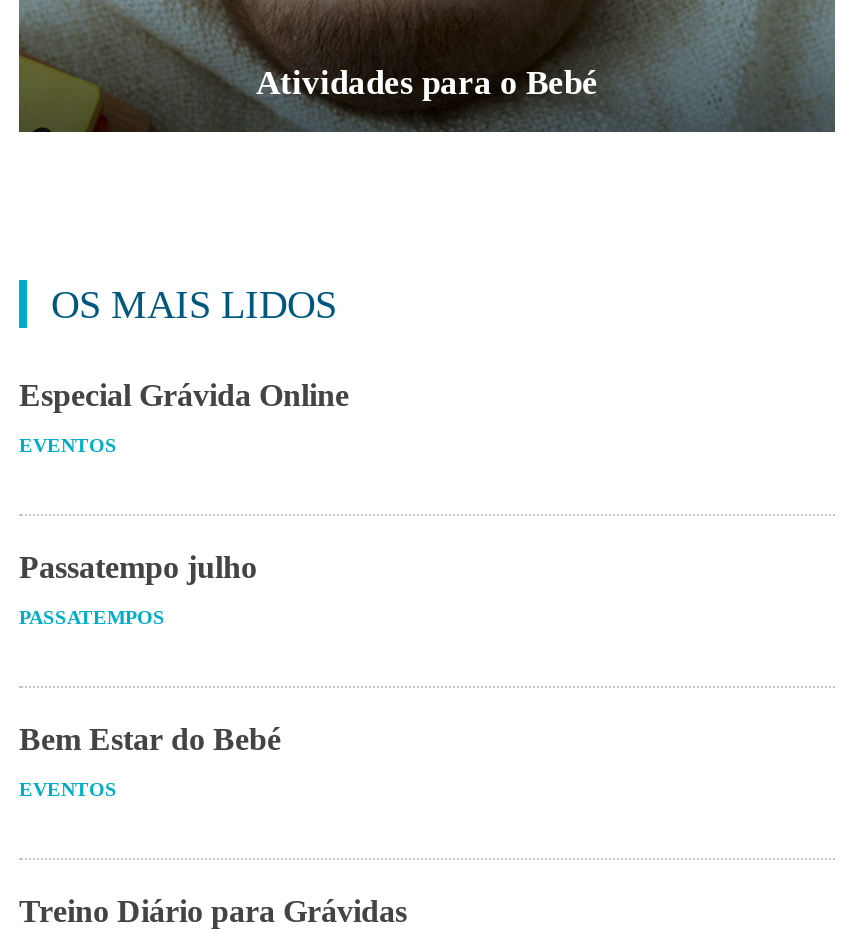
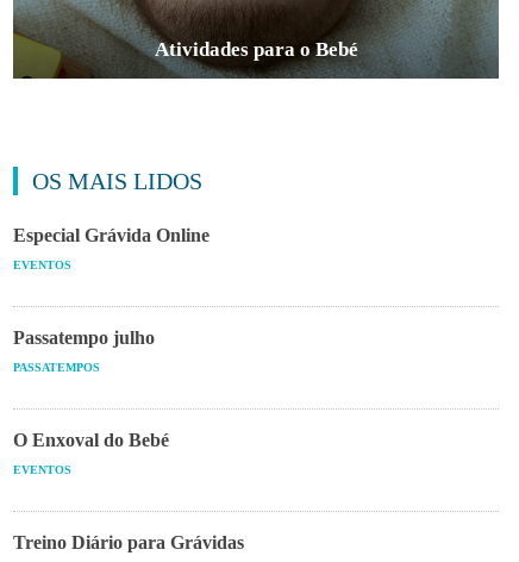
- Bem Estar do Bebé
+ O Enxoval do Bebé
